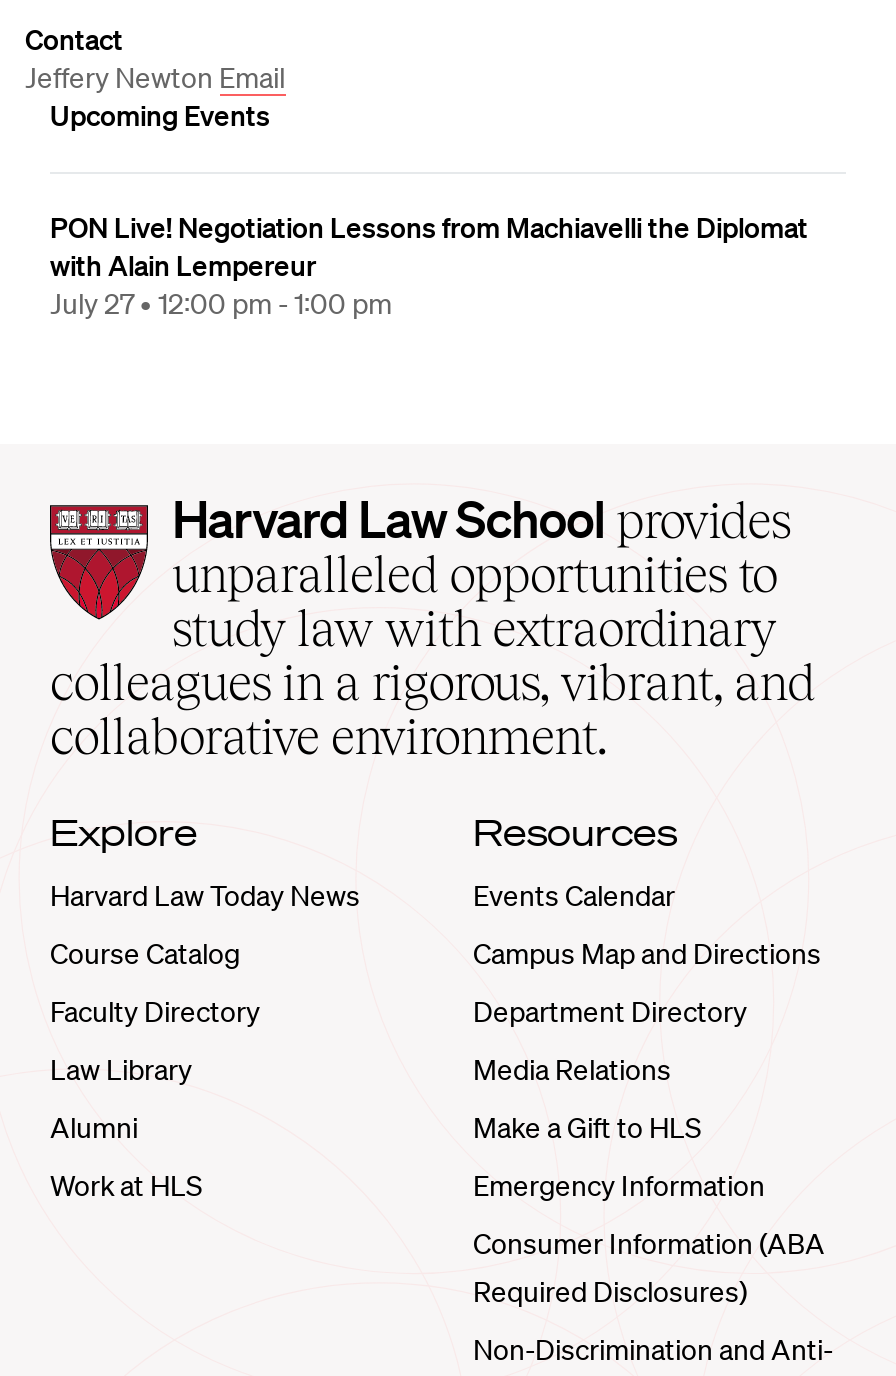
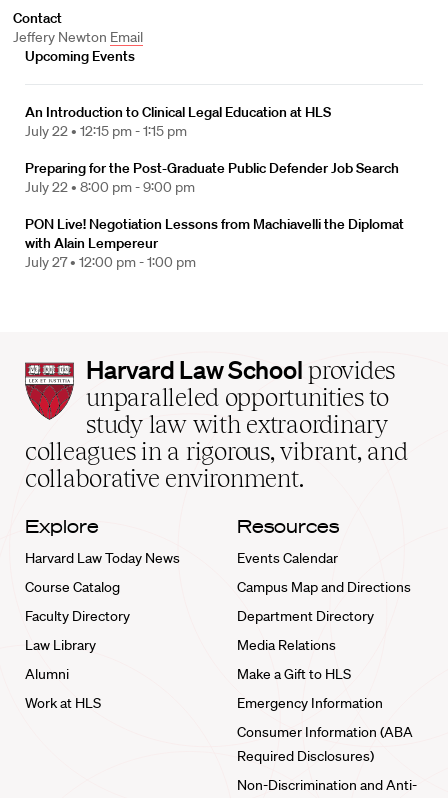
+ An Introduction to Clinical Legal Education at HLS
+ July 22 • 12:15 pm - 1:15 pm
+ Preparing for the Post-Graduate Public Defender Job Search
+ July 22 • 8:00 pm - 9:00 pm
